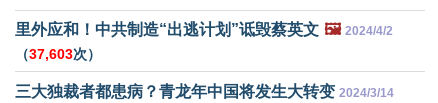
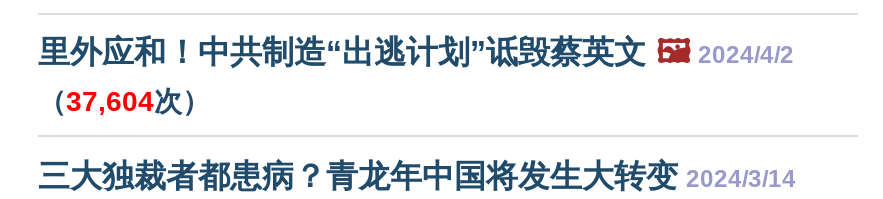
- （37,603次）
+ （37,604次）
